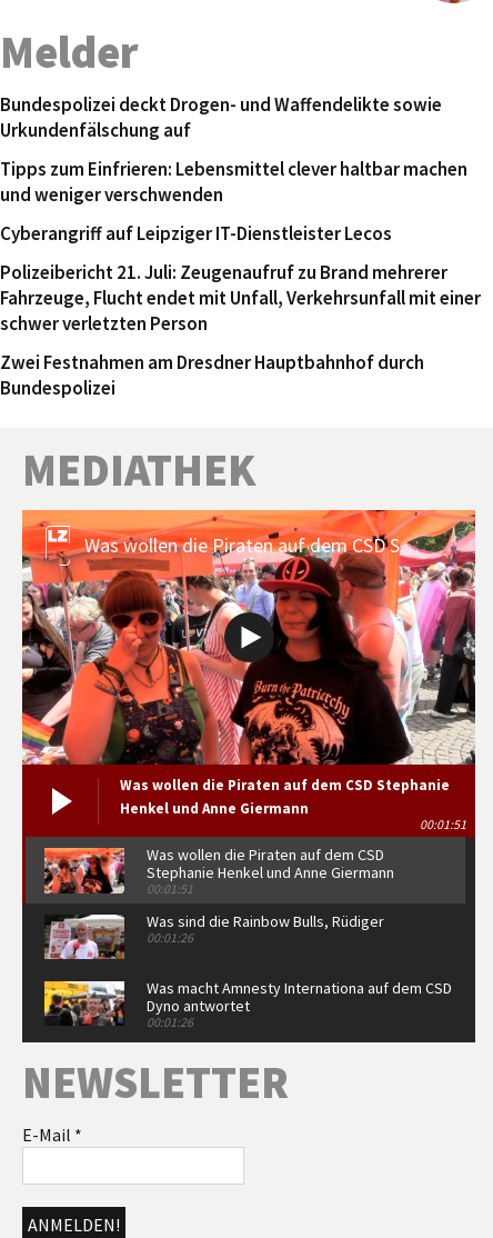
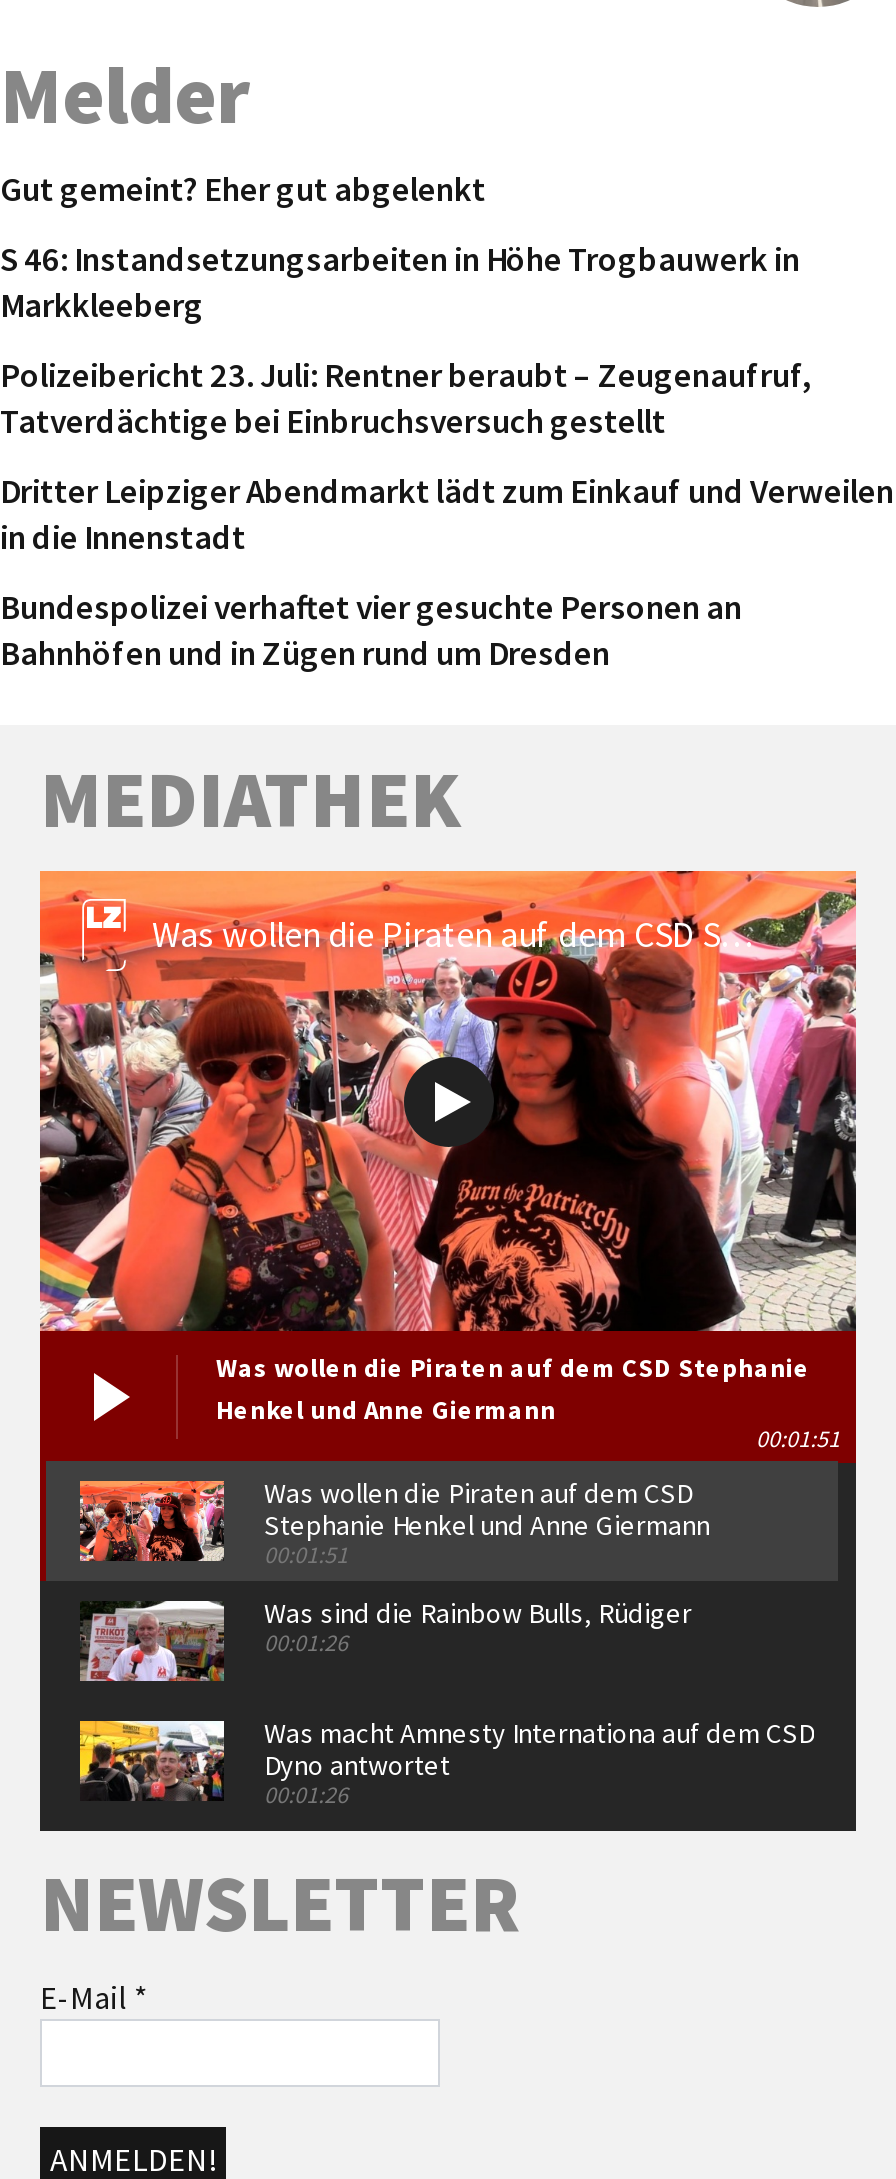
- Bundespolizei deckt Drogen- und Waffendelikte sowie
- Urkundenfälschung auf
+ Gut gemeint? Eher gut abgelenkt

- Tipps zum Einfrieren: Lebensmittel clever haltbar machen
- und weniger verschwenden
+ S 46: Instandsetzungsarbeiten in Höhe Trogbauwerk in
+ Markkleeberg

- Cyberangriff auf Leipziger IT-Dienstleister Lecos
+ Polizeibericht 23. Juli: Rentner beraubt – Zeugenaufruf,
+ Tatverdächtige bei Einbruchsversuch gestellt

- Polizeibericht 21. Juli: Zeugenaufruf zu Brand mehrerer
- Fahrzeuge, Flucht endet mit Unfall, Verkehrsunfall mit einer
- schwer verletzten Person
+ Dritter Leipziger Abendmarkt lädt zum Einkauf und Verweilen
+ in die Innenstadt

- Zwei Festnahmen am Dresdner Hauptbahnhof durch
- Bundespolizei
+ Bundespolizei verhaftet vier gesuchte Personen an
+ Bahnhöfen und in Zügen rund um Dresden
